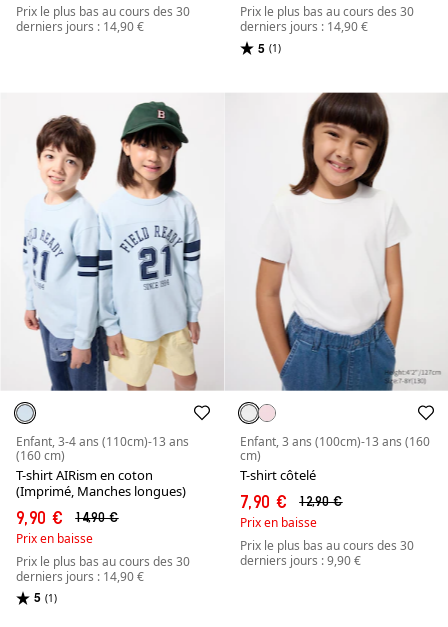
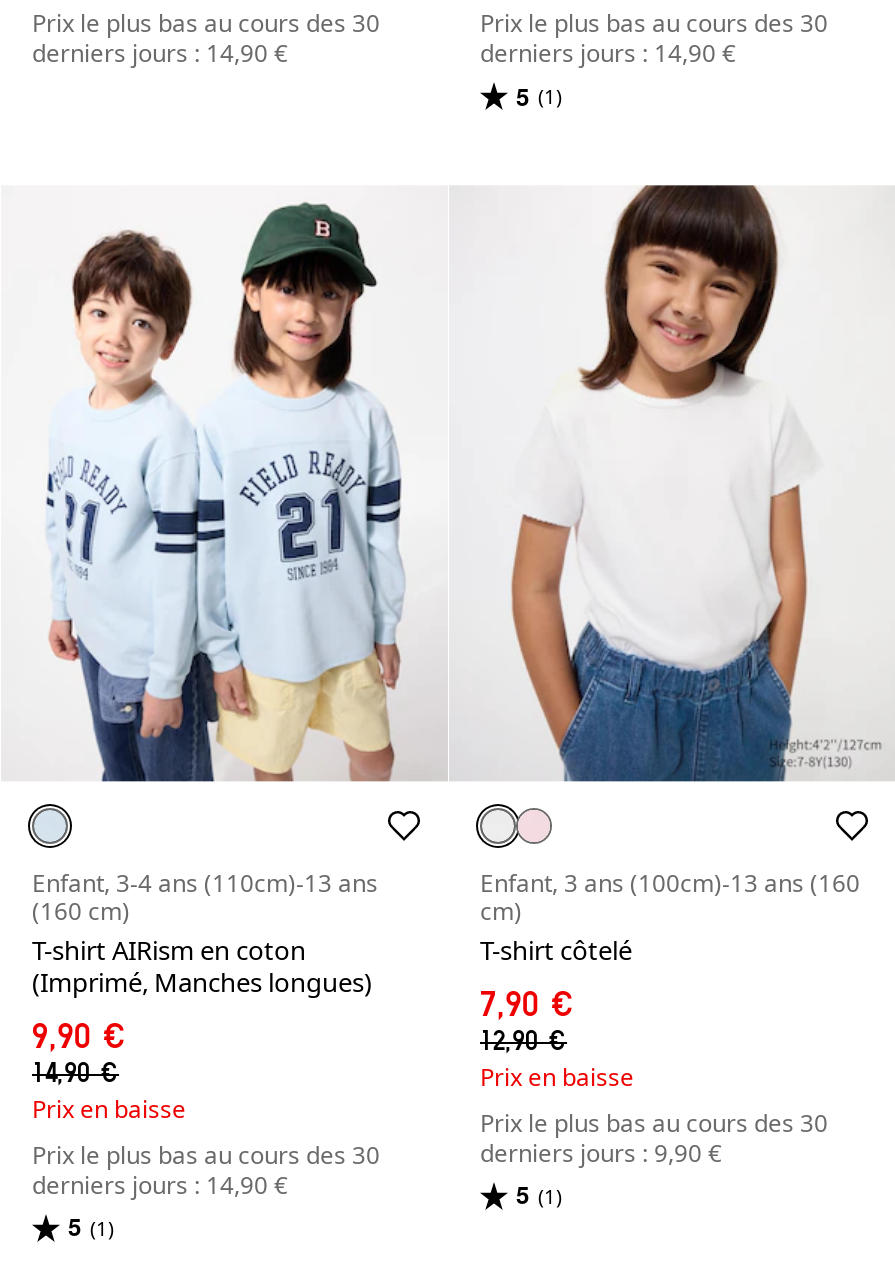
+ 5 (1)
